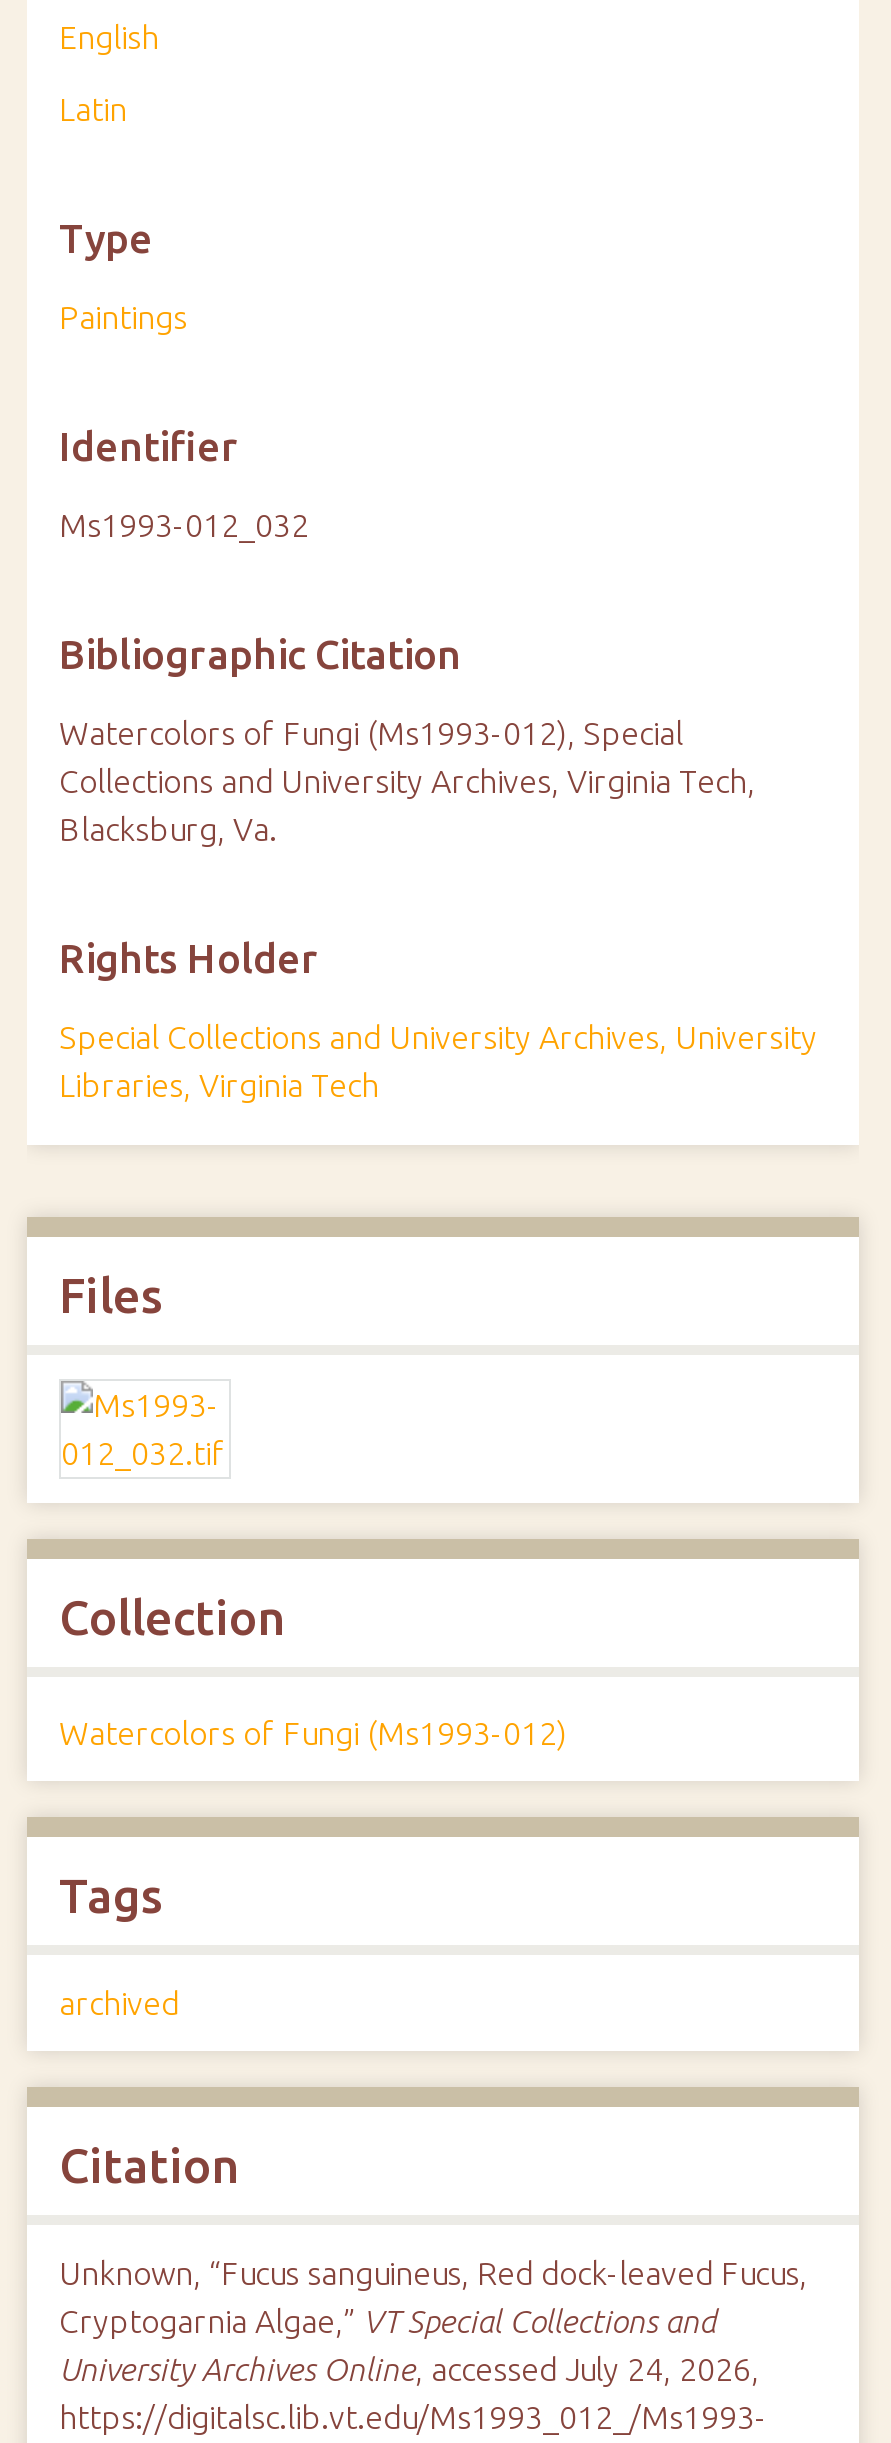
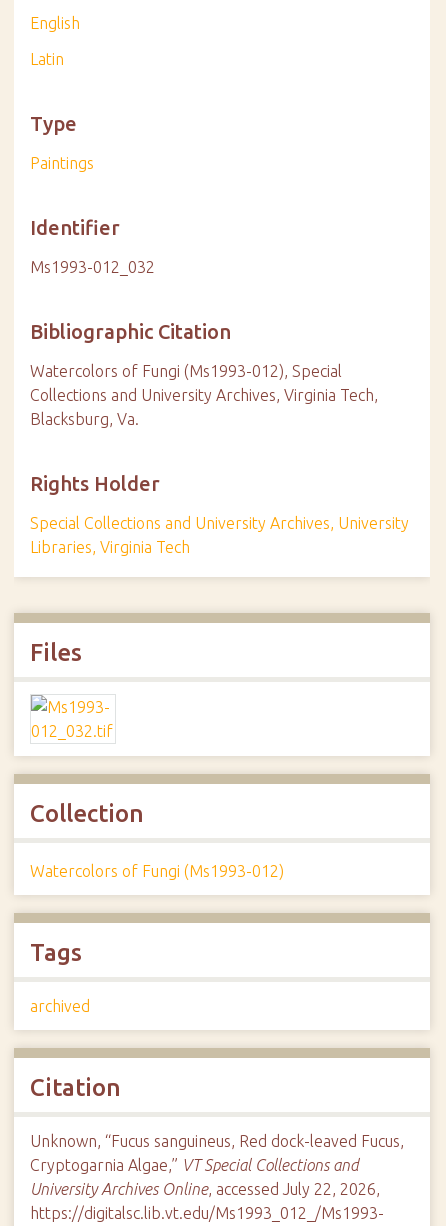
- University Archives Online, accessed July 24, 2026,
+ University Archives Online, accessed July 22, 2026,
